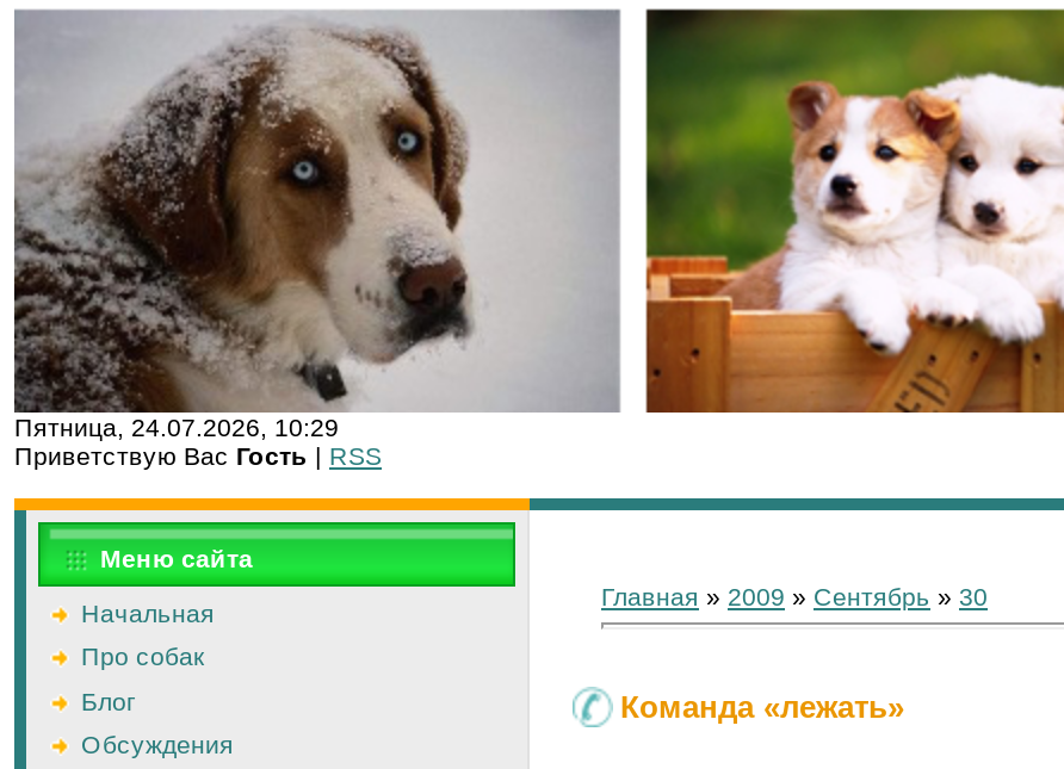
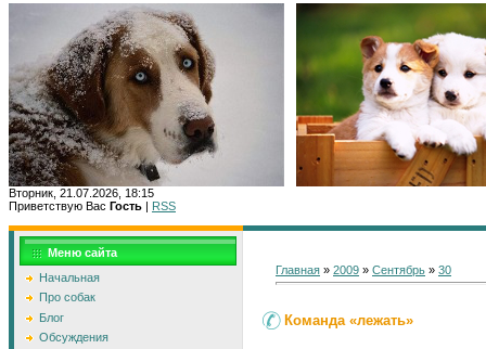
- Пятница, 24.07.2026, 10:29
+ Вторник, 21.07.2026, 18:15
